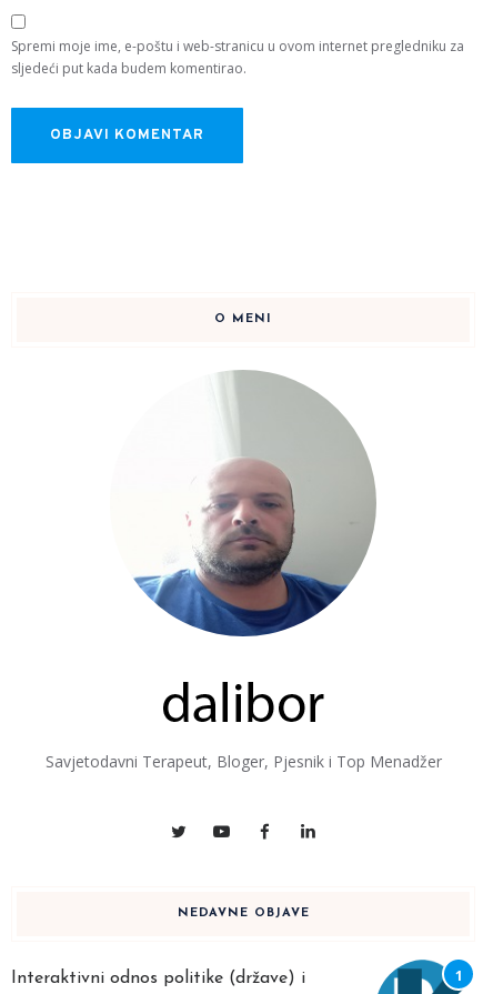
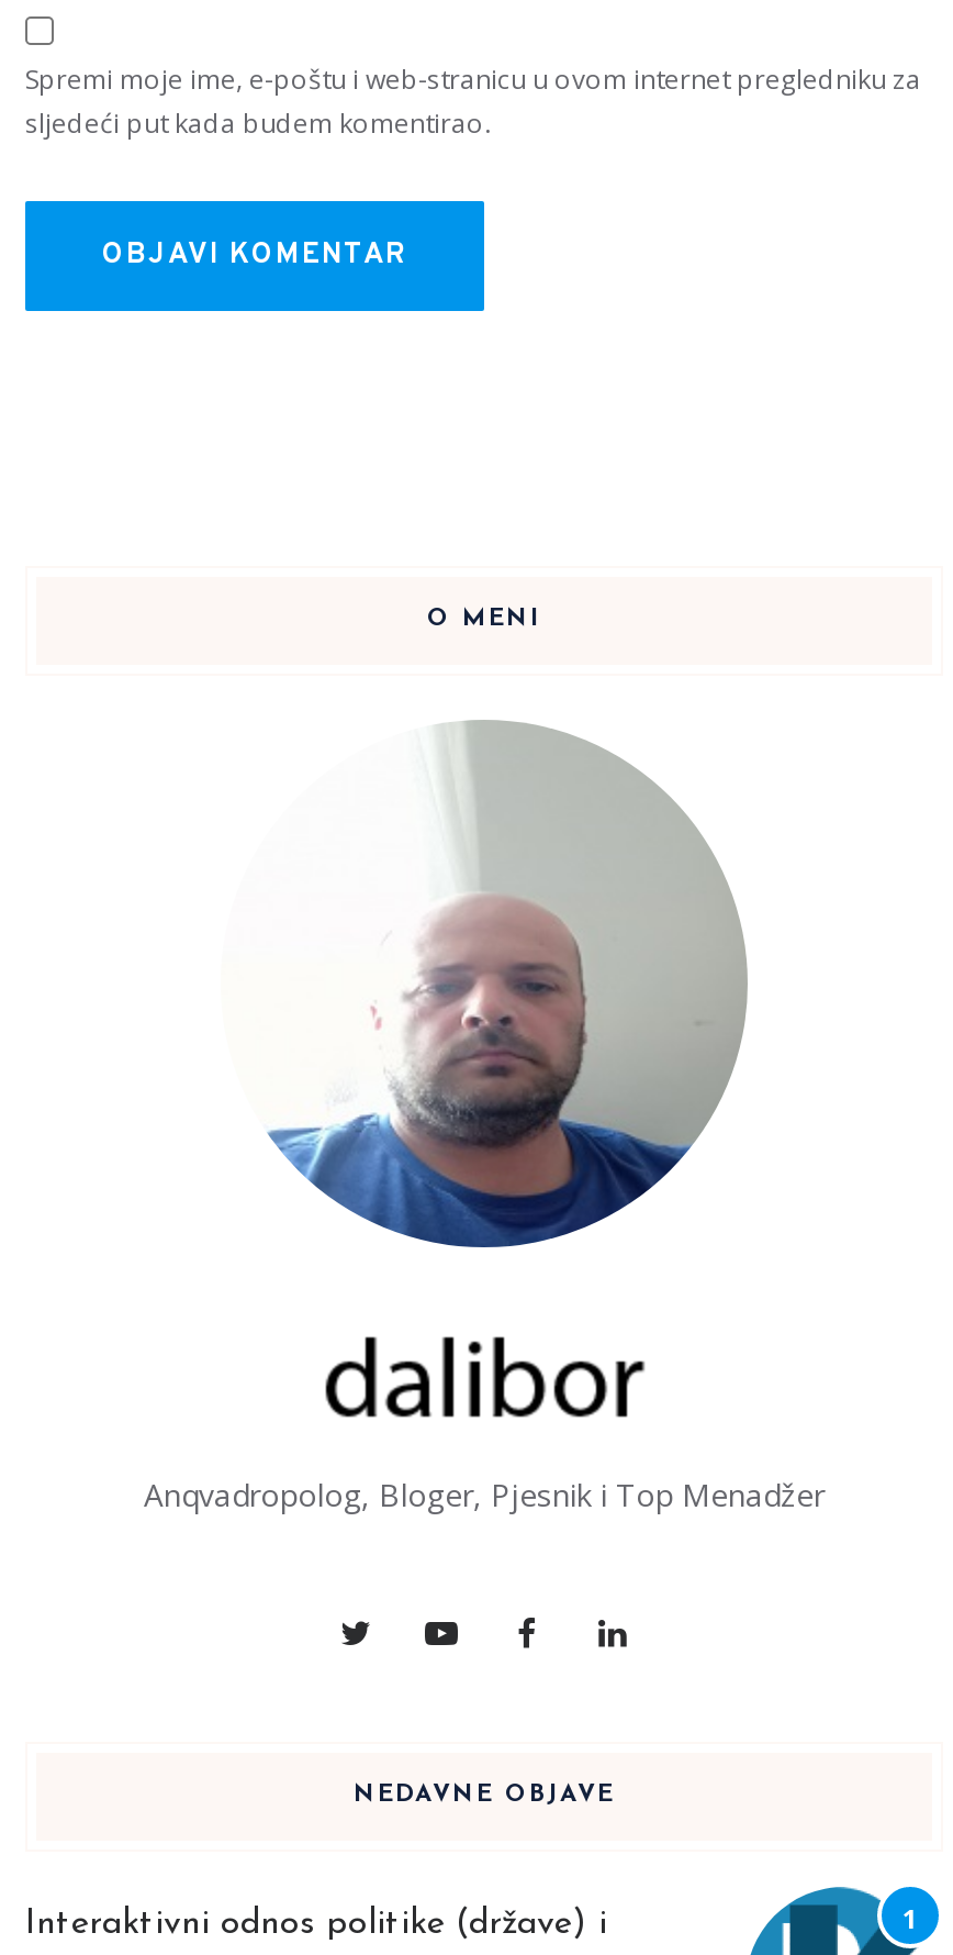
- Savjetodavni Terapeut, Bloger, Pjesnik i Top Menadžer
+ Anqvadropolog, Bloger, Pjesnik i Top Menadžer
